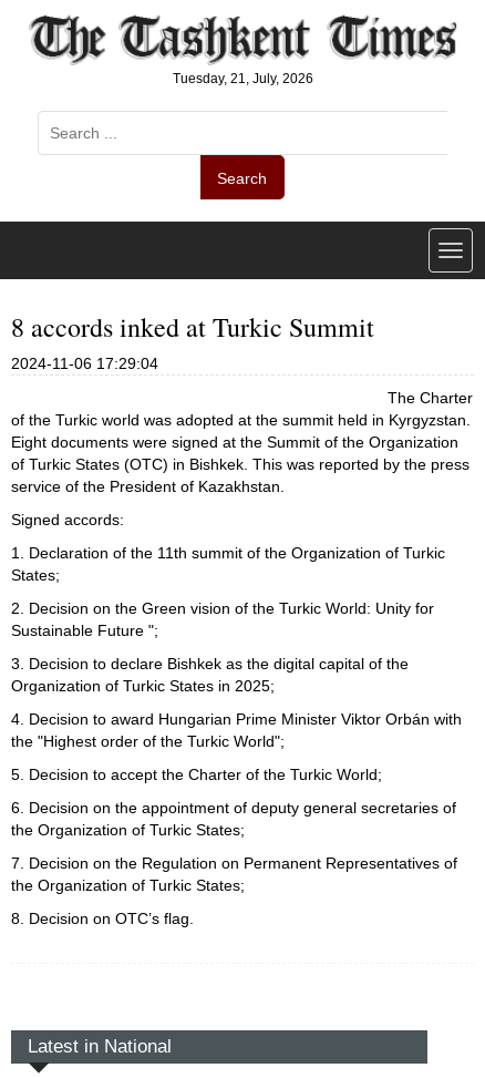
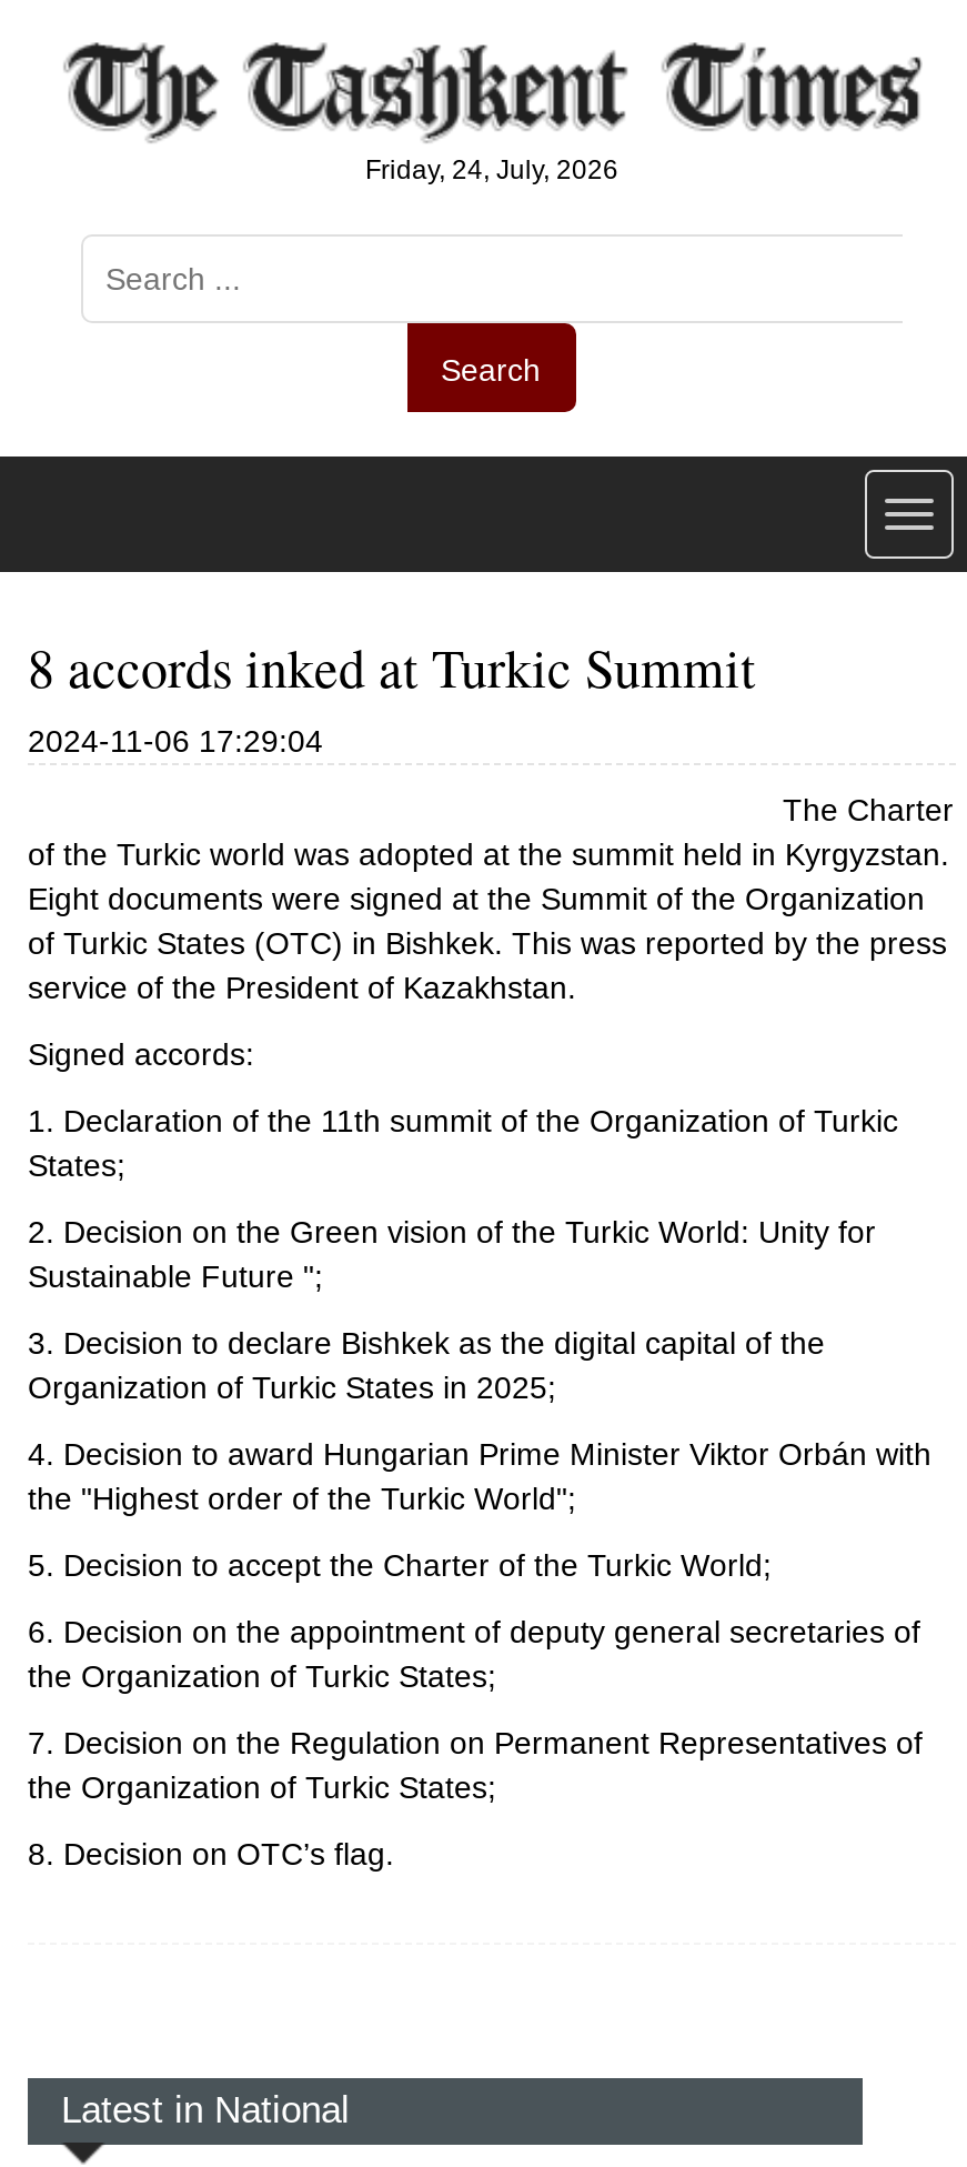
- Tuesday, 21, July, 2026
+ Friday, 24, July, 2026
